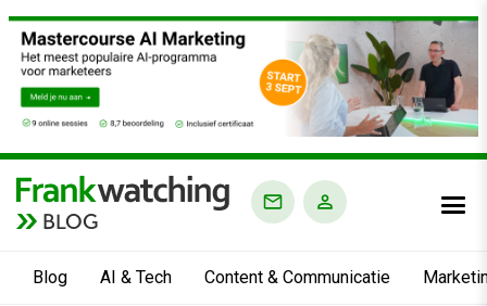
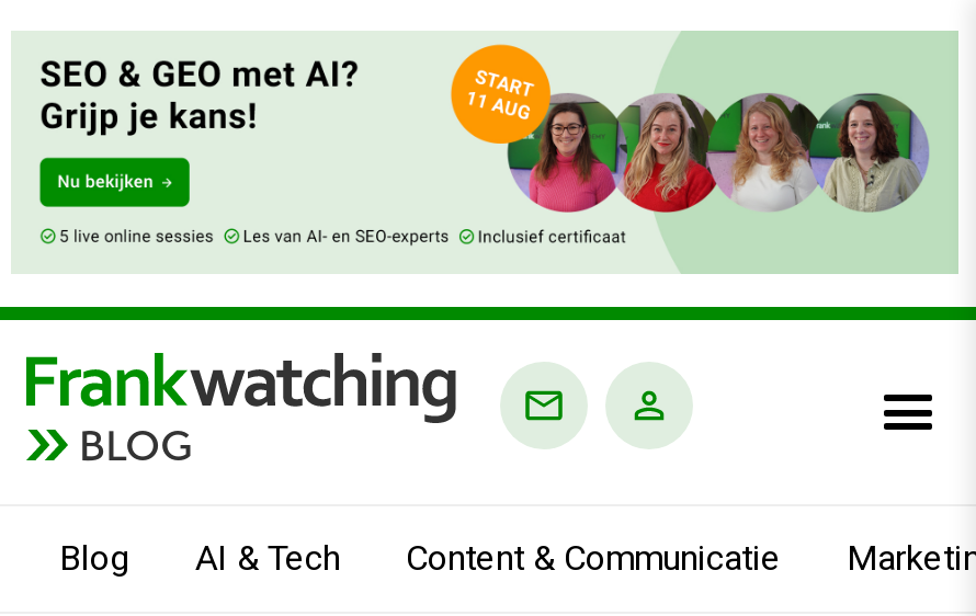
- [image]
+ [image]
